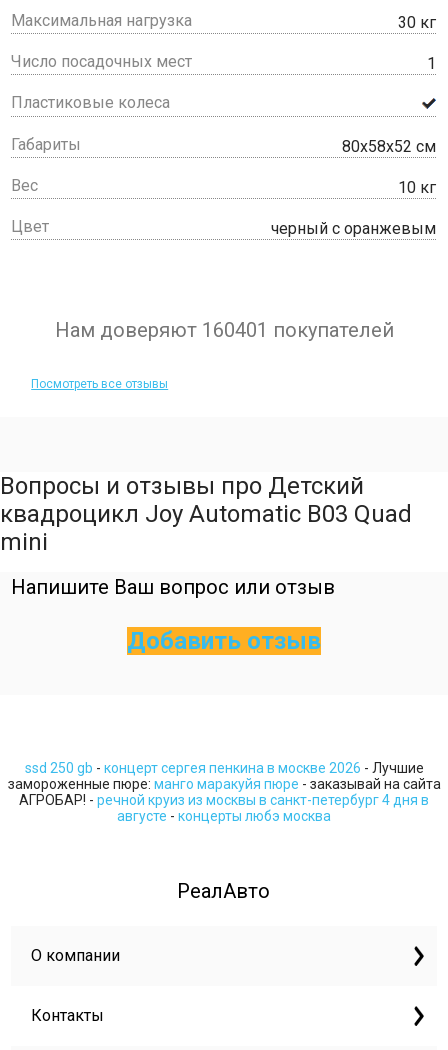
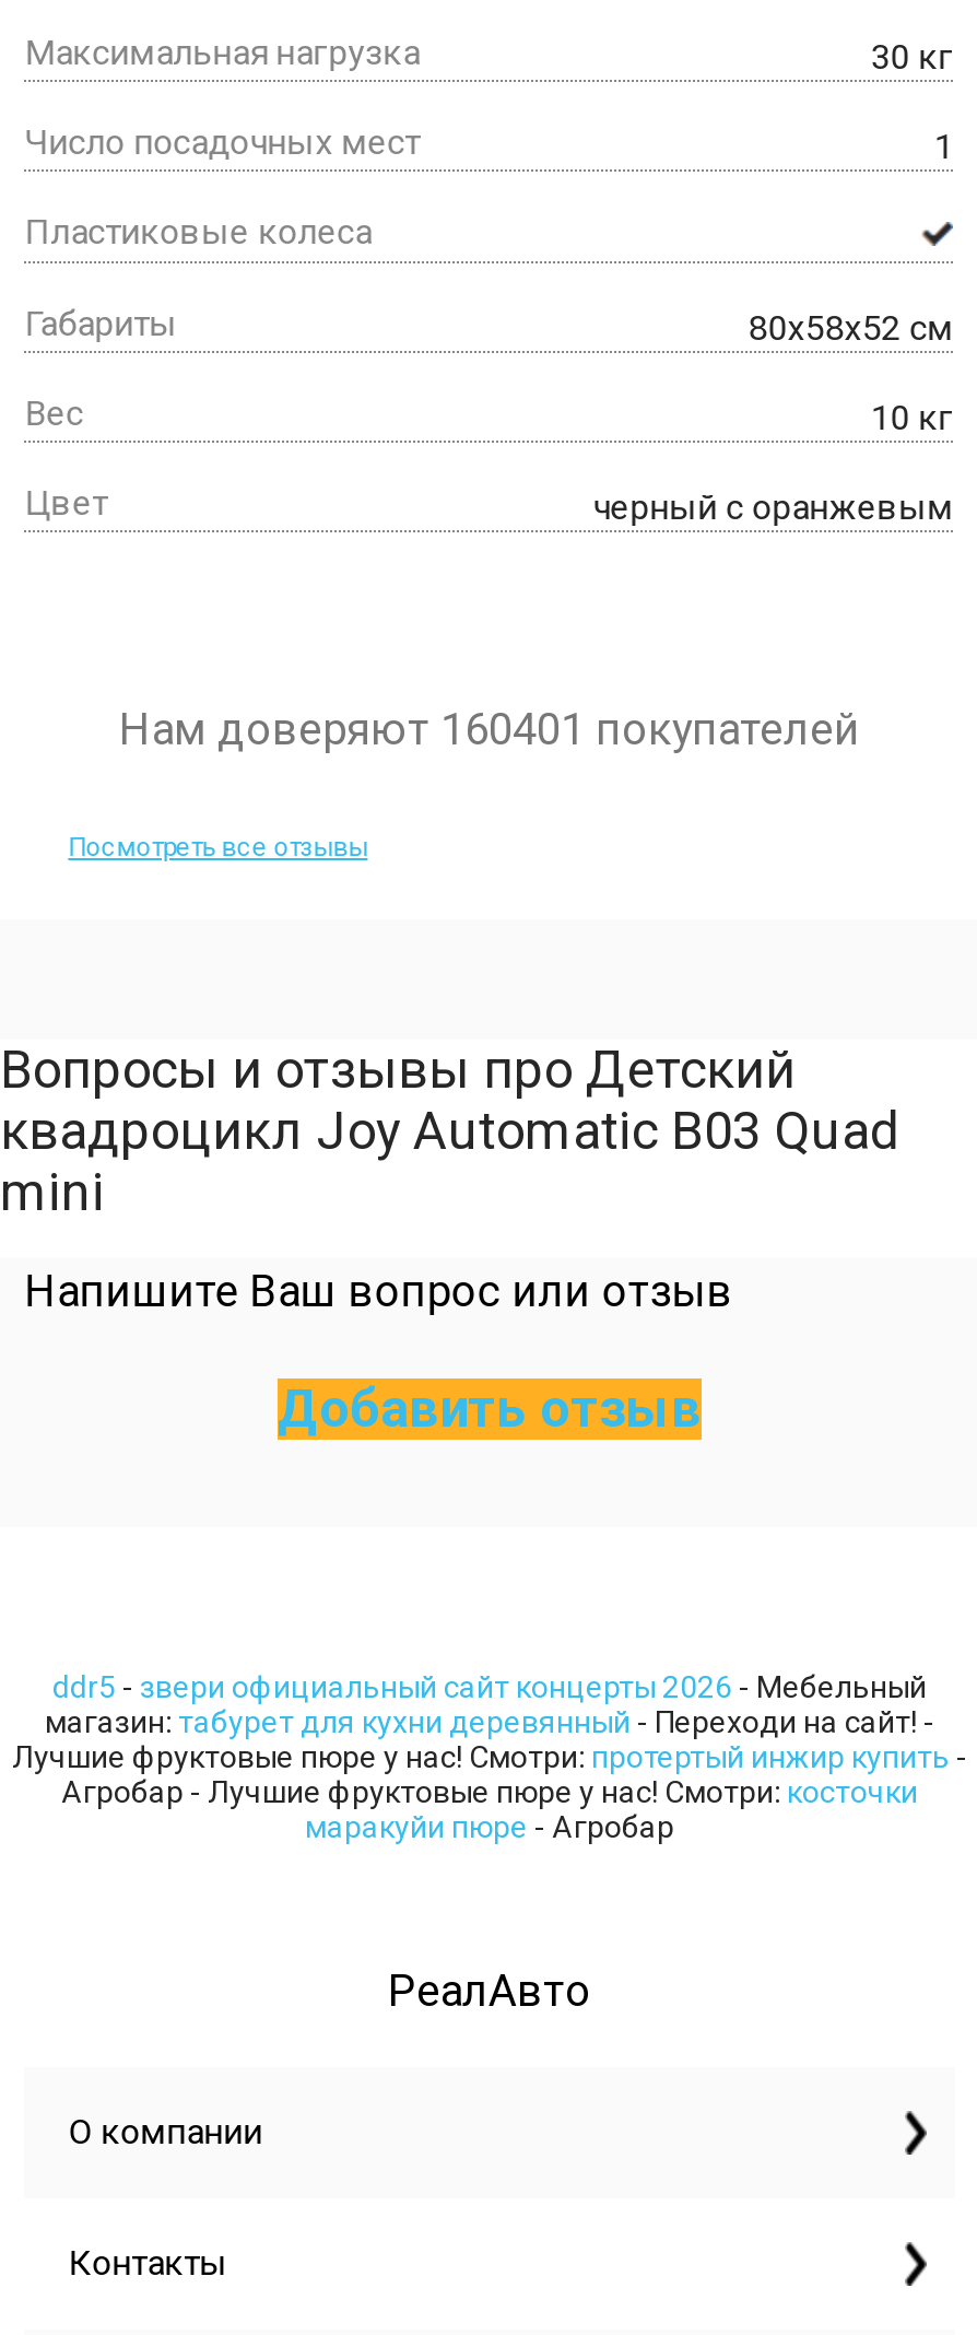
- ssd 250 gb - концерт сергея пенкина в москве 2026 - Лучшие
- замороженные пюре: манго маракуйя пюре - заказывай на сайта
- АГРОБАР! - речной круиз из москвы в санкт-петербург 4 дня в
- августе - концерты любэ москва
+ ddr5 - звери официальный сайт концерты 2026 - Мебельный
+ магазин: табурет для кухни деревянный - Переходи на сайт! -
+ Лучшие фруктовые пюре у нас! Смотри: протертый инжир купить -
+ Агробар - Лучшие фруктовые пюре у нас! Смотри: косточки
+ маракуйи пюре - Агробар
